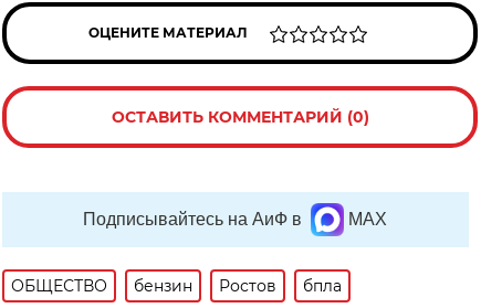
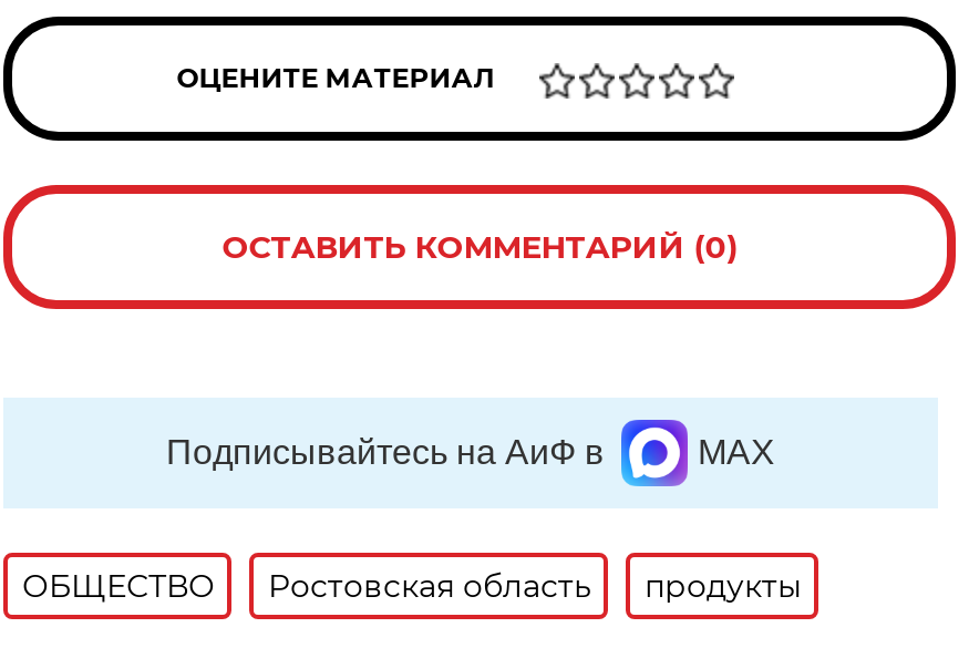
- бензин
- Ростов
- бпла
+ Ростовская область
+ продукты
